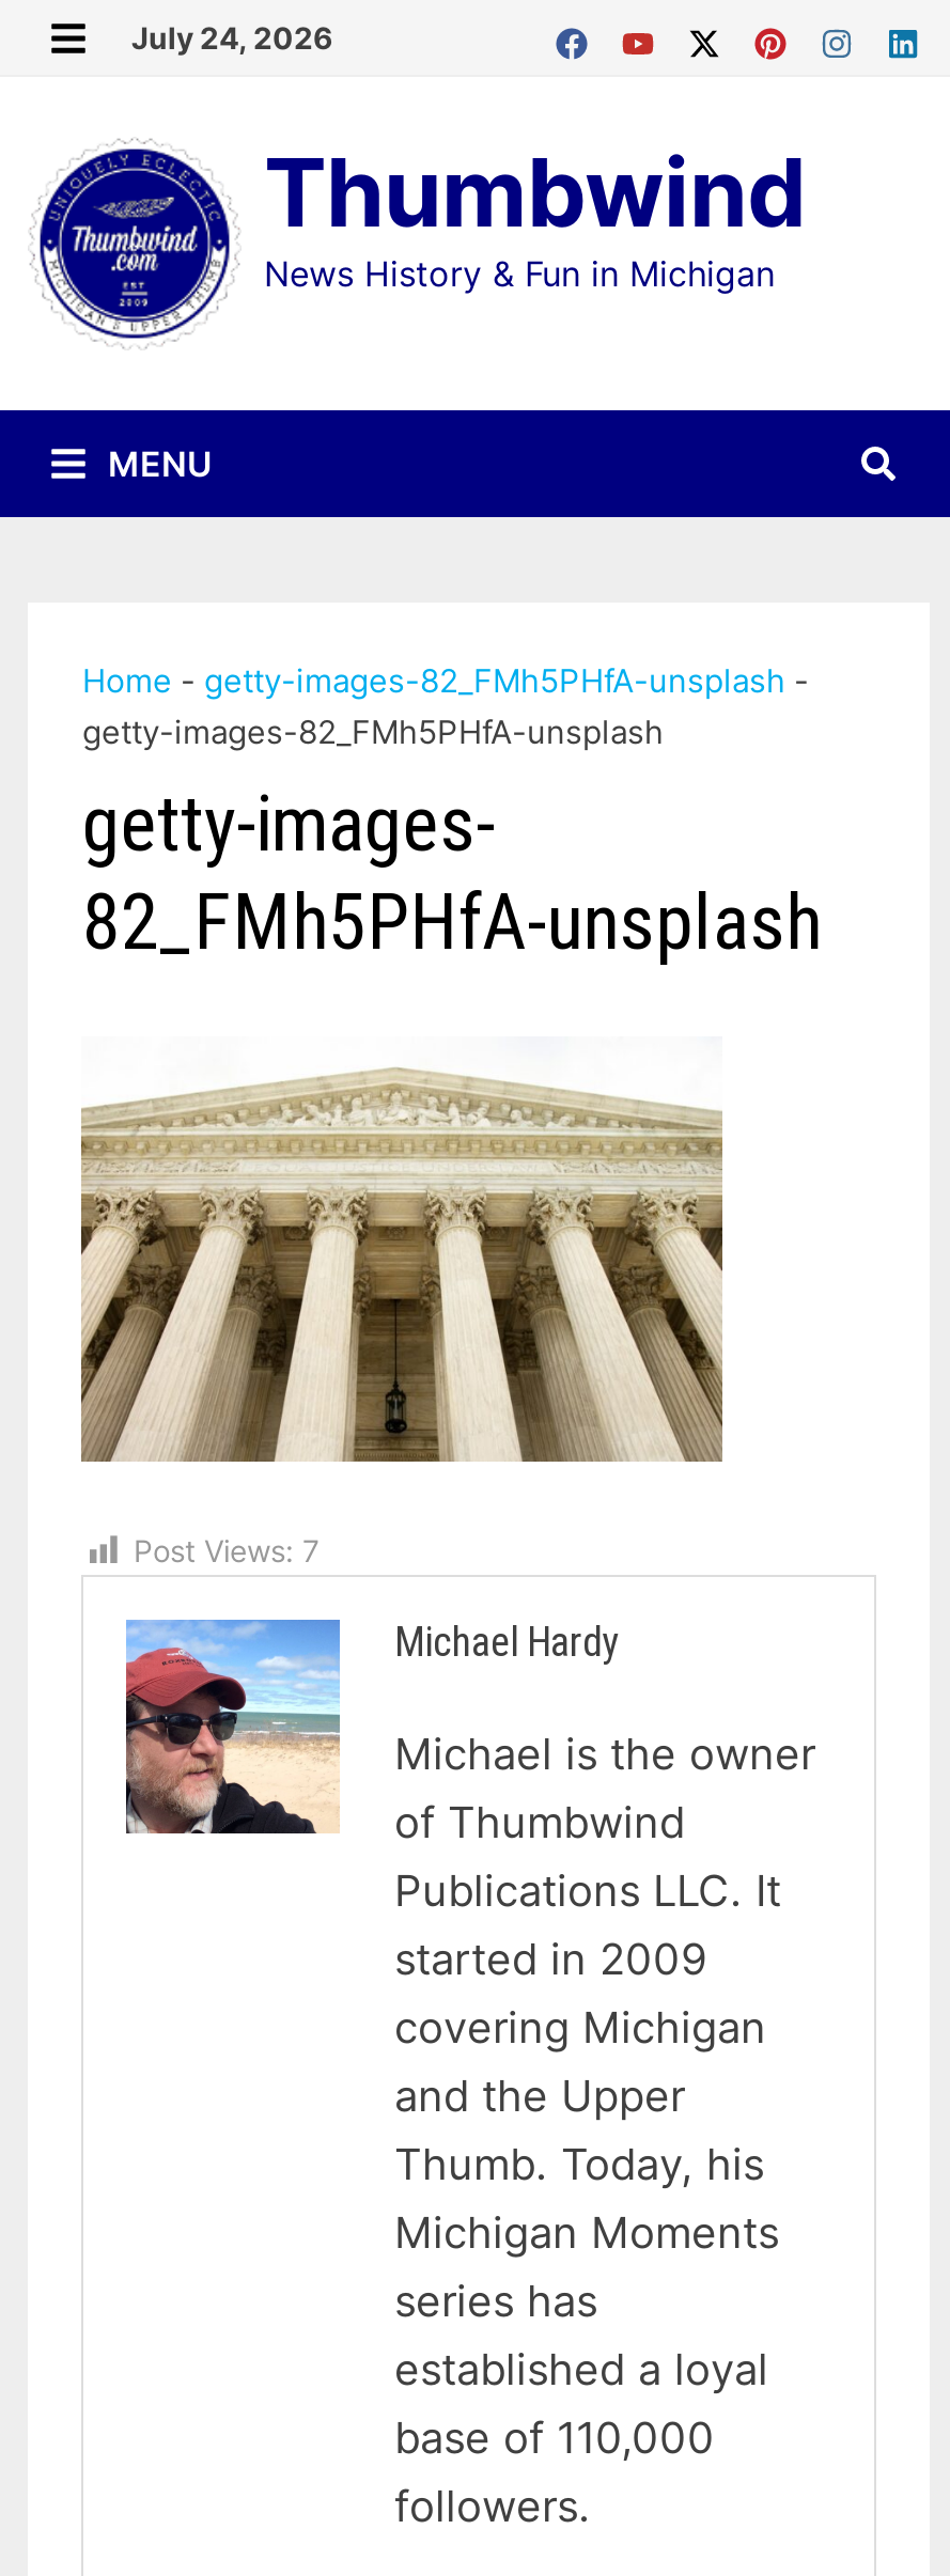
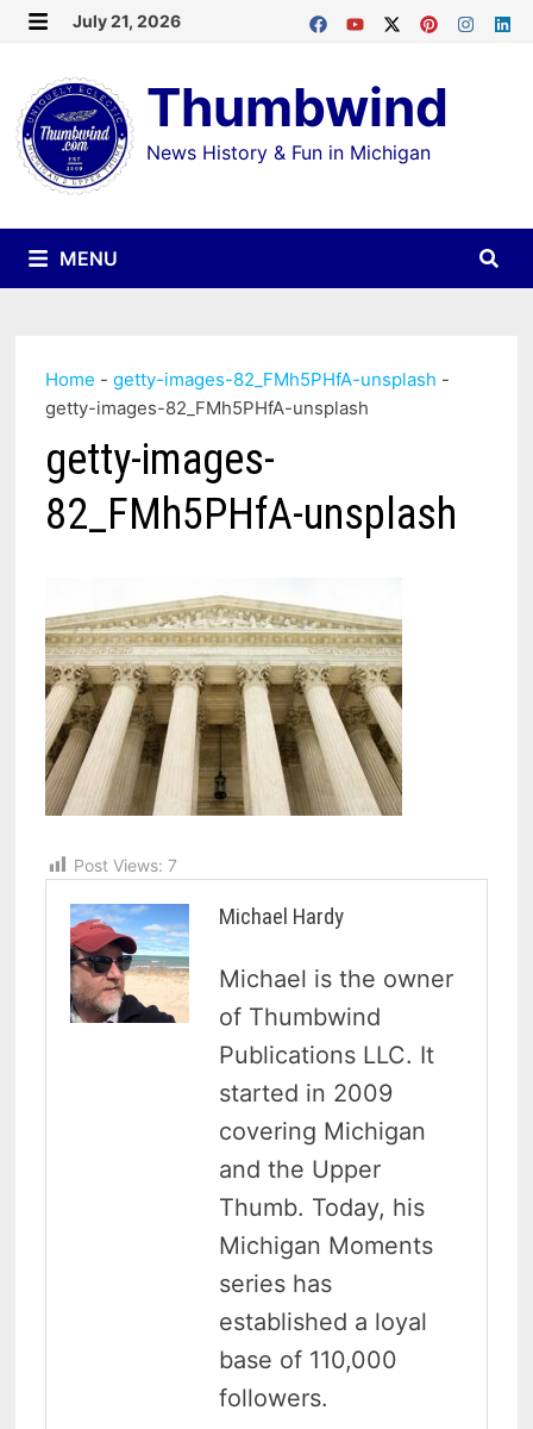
- July 24, 2026
+ July 21, 2026
